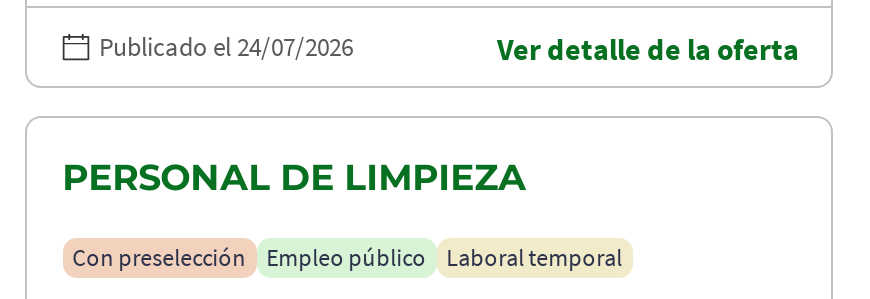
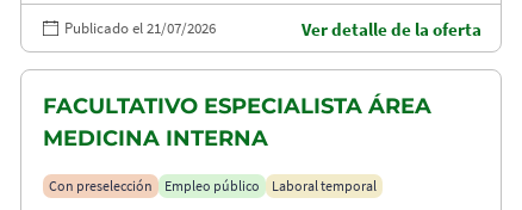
- Publicado el 24/07/2026
+ Publicado el 21/07/2026

- PERSONAL DE LIMPIEZA
+ FACULTATIVO ESPECIALISTA ÁREA
+ MEDICINA INTERNA
